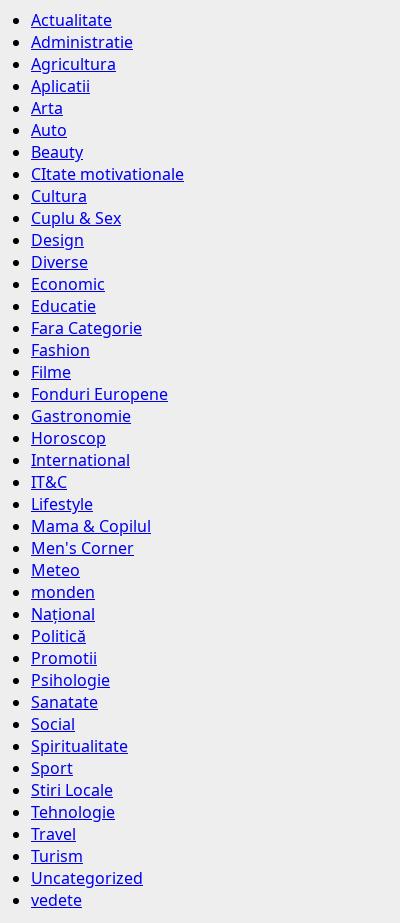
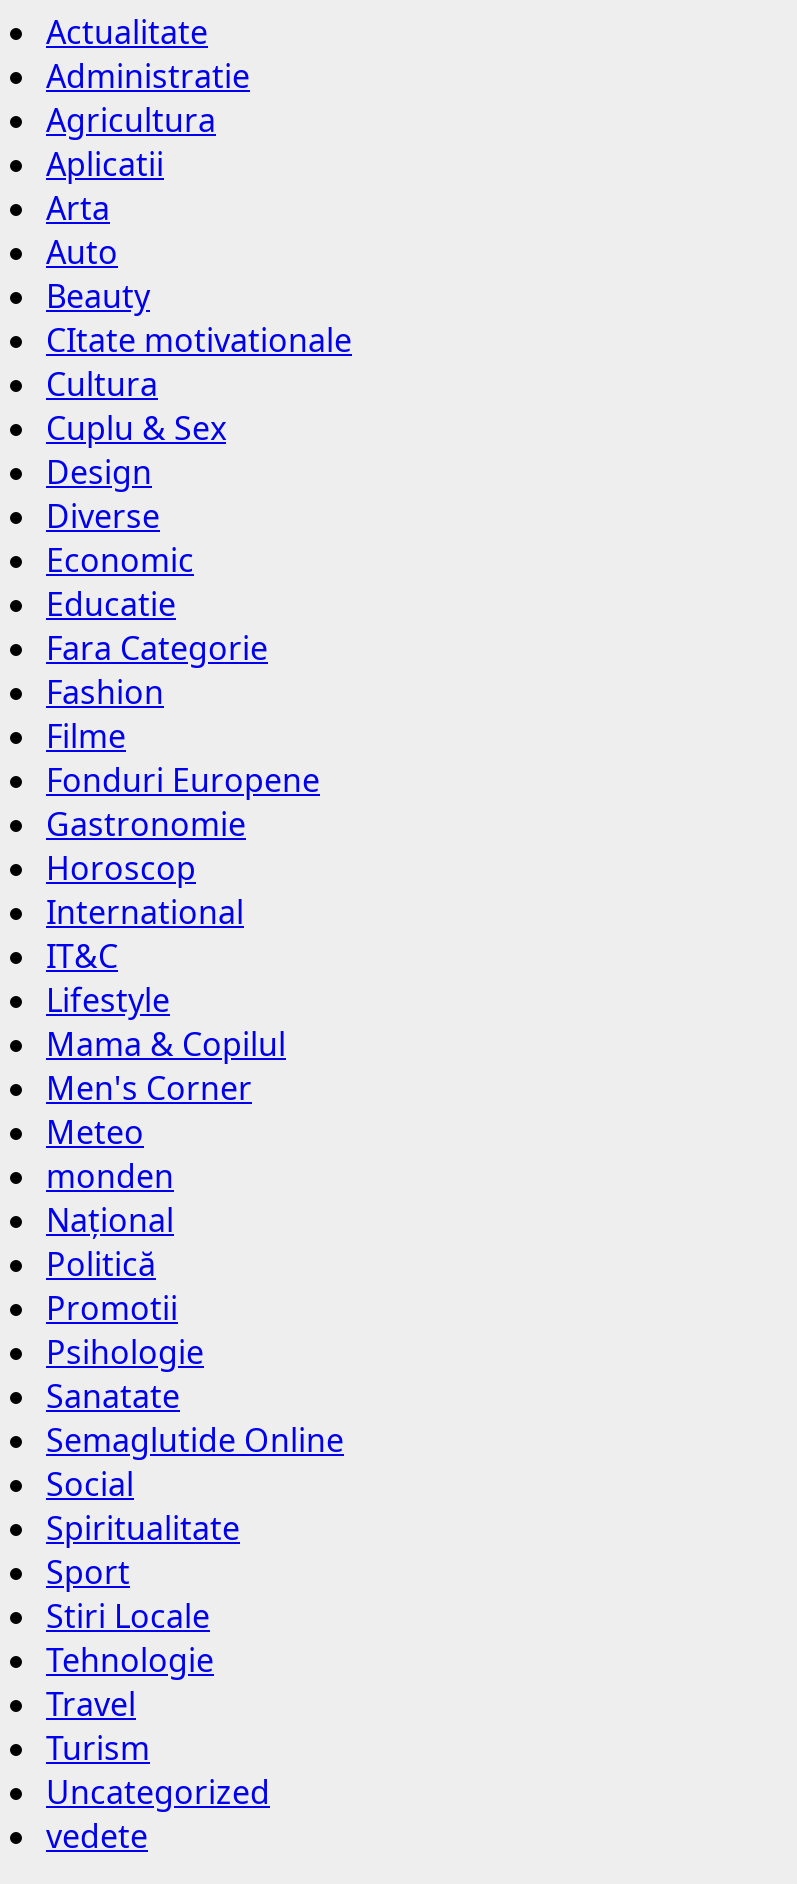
+ Semaglutide Online
